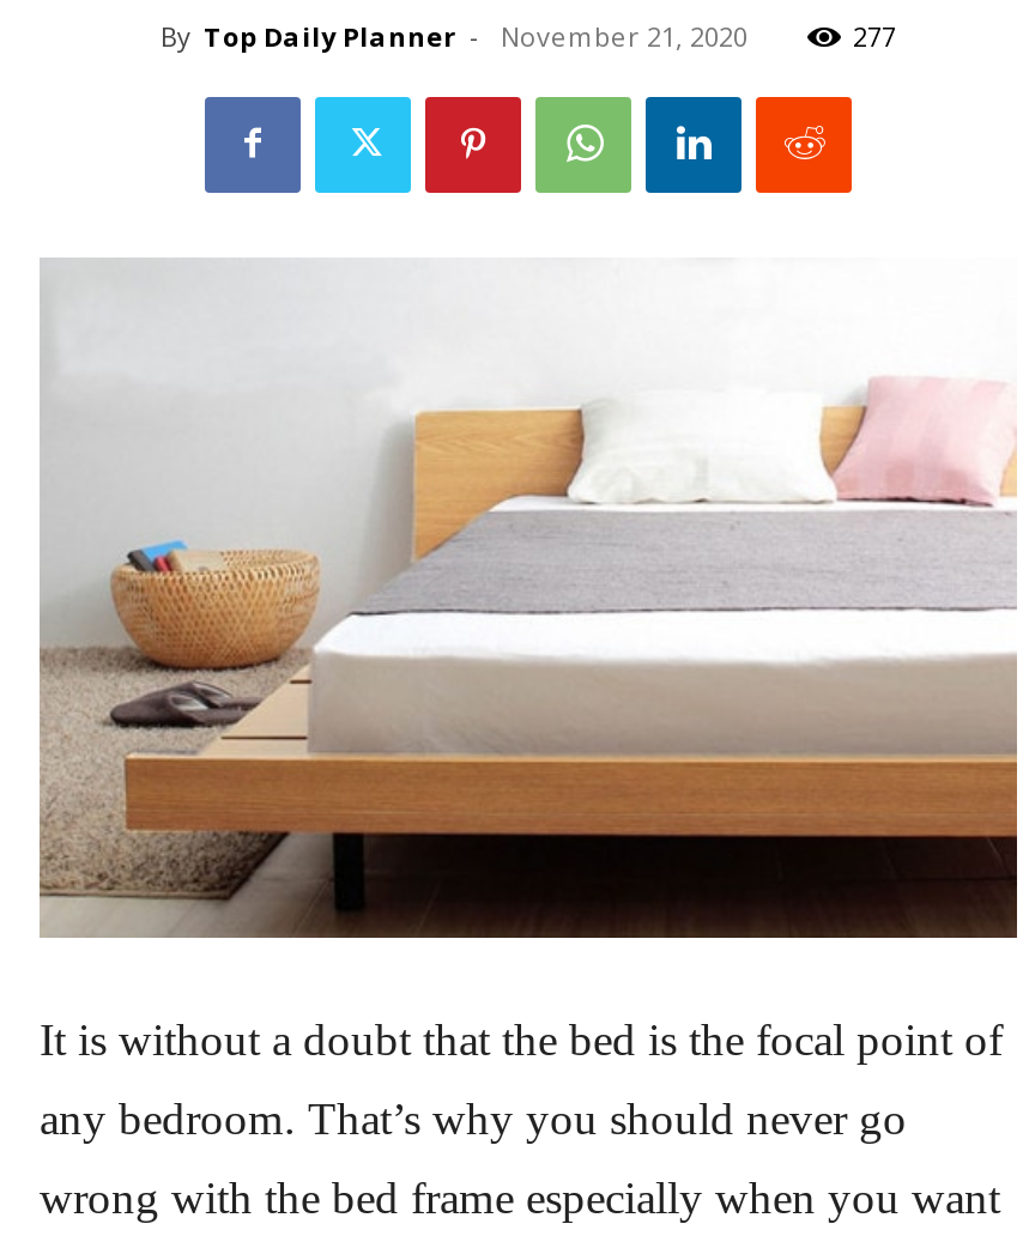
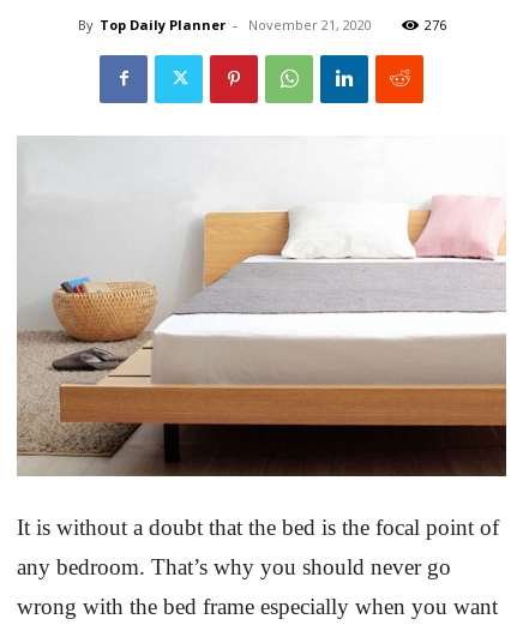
- 277
+ 276
